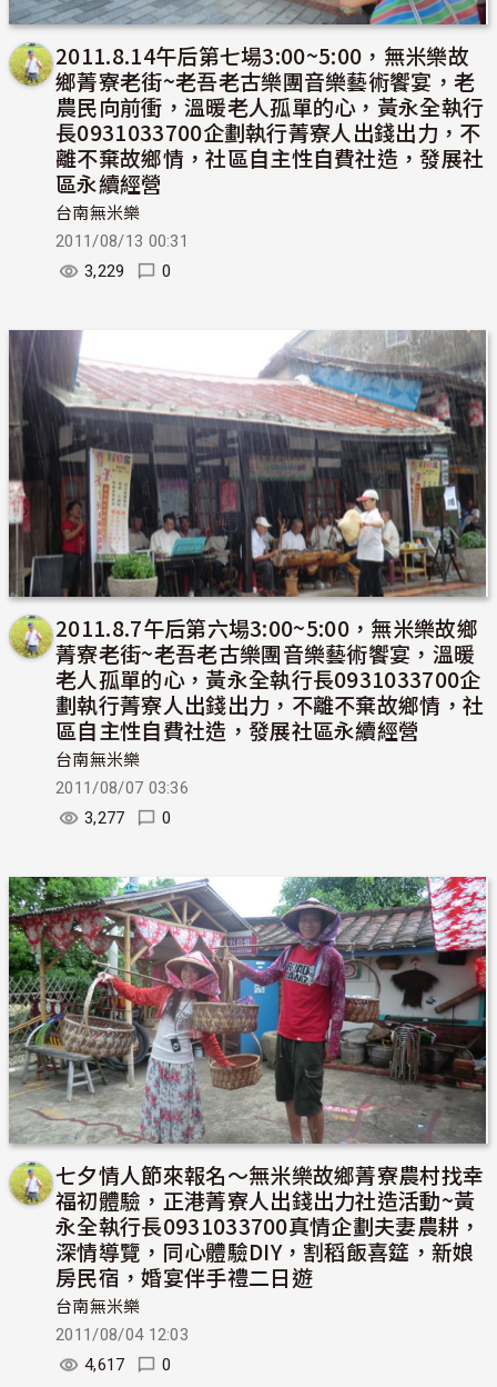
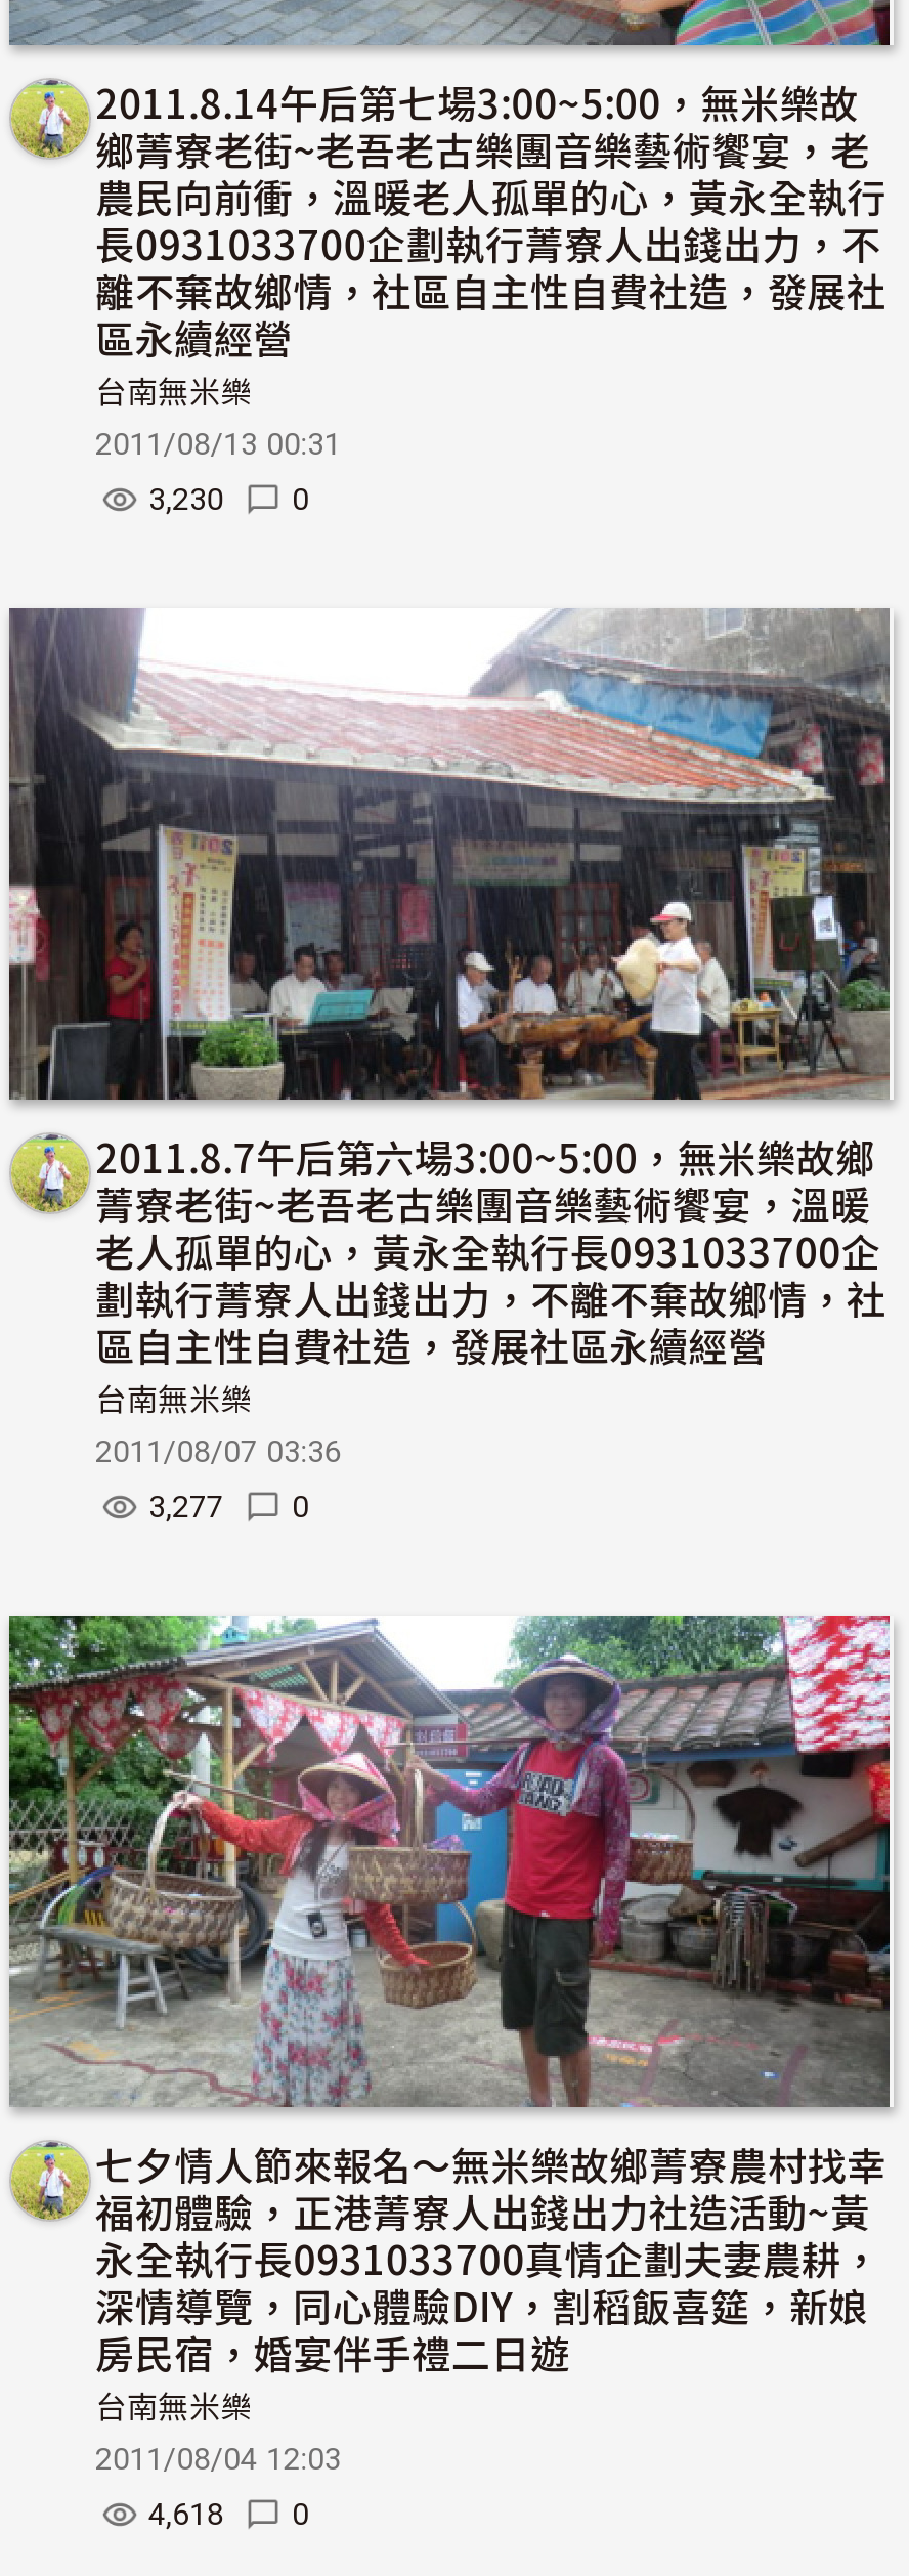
- 3,229 0
+ 3,230 0

- 4,617 0
+ 4,618 0
